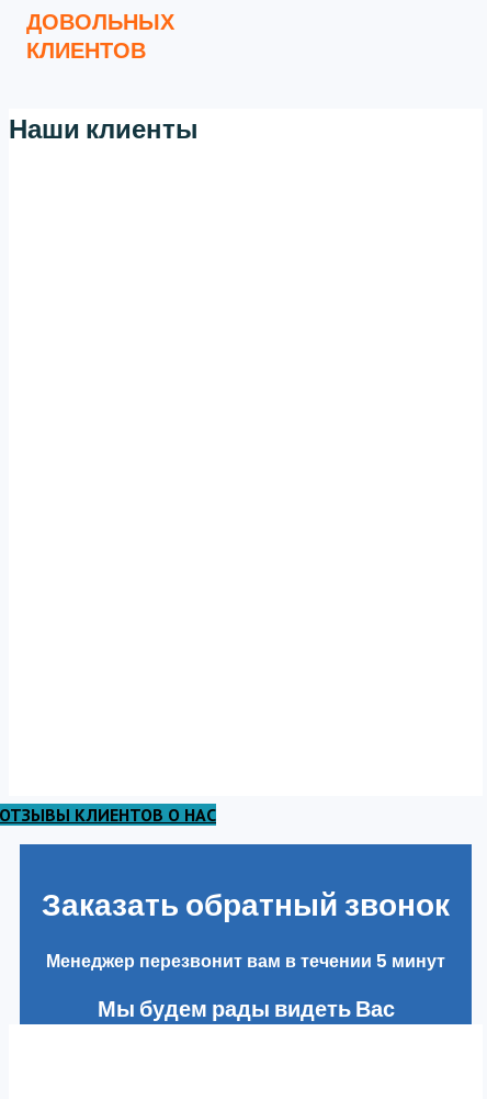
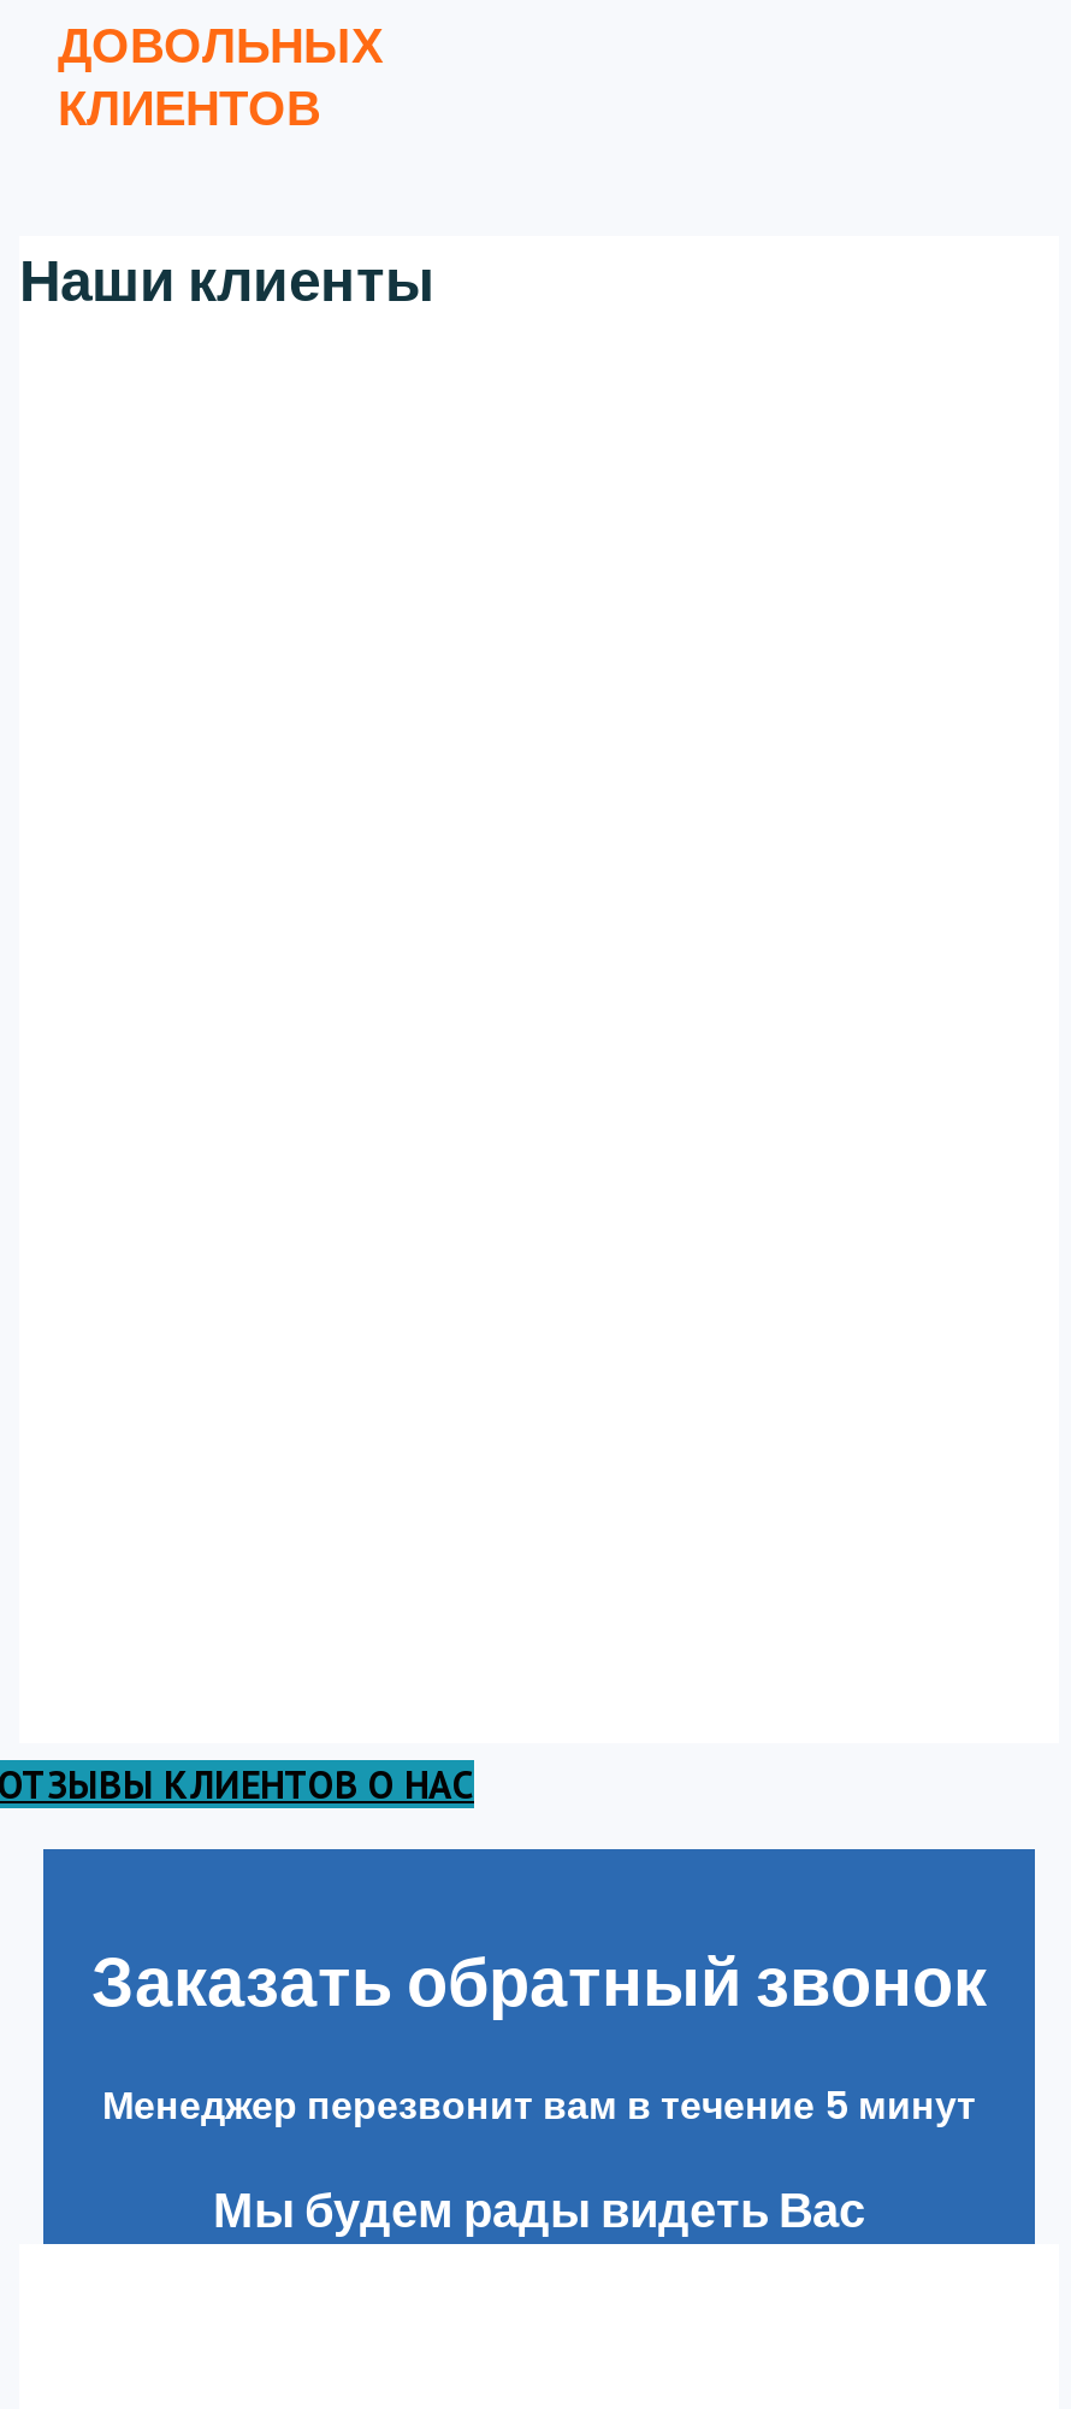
- Менеджер перезвонит вам в течении 5 минут
+ Менеджер перезвонит вам в течение 5 минут
